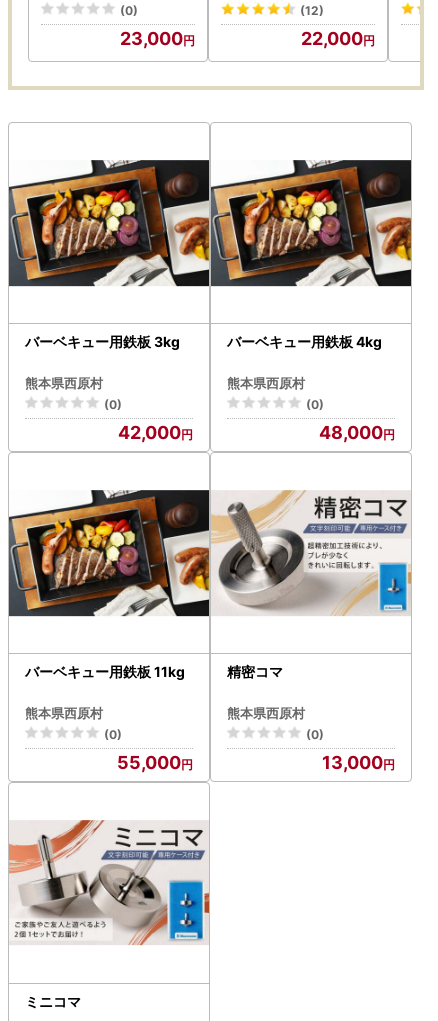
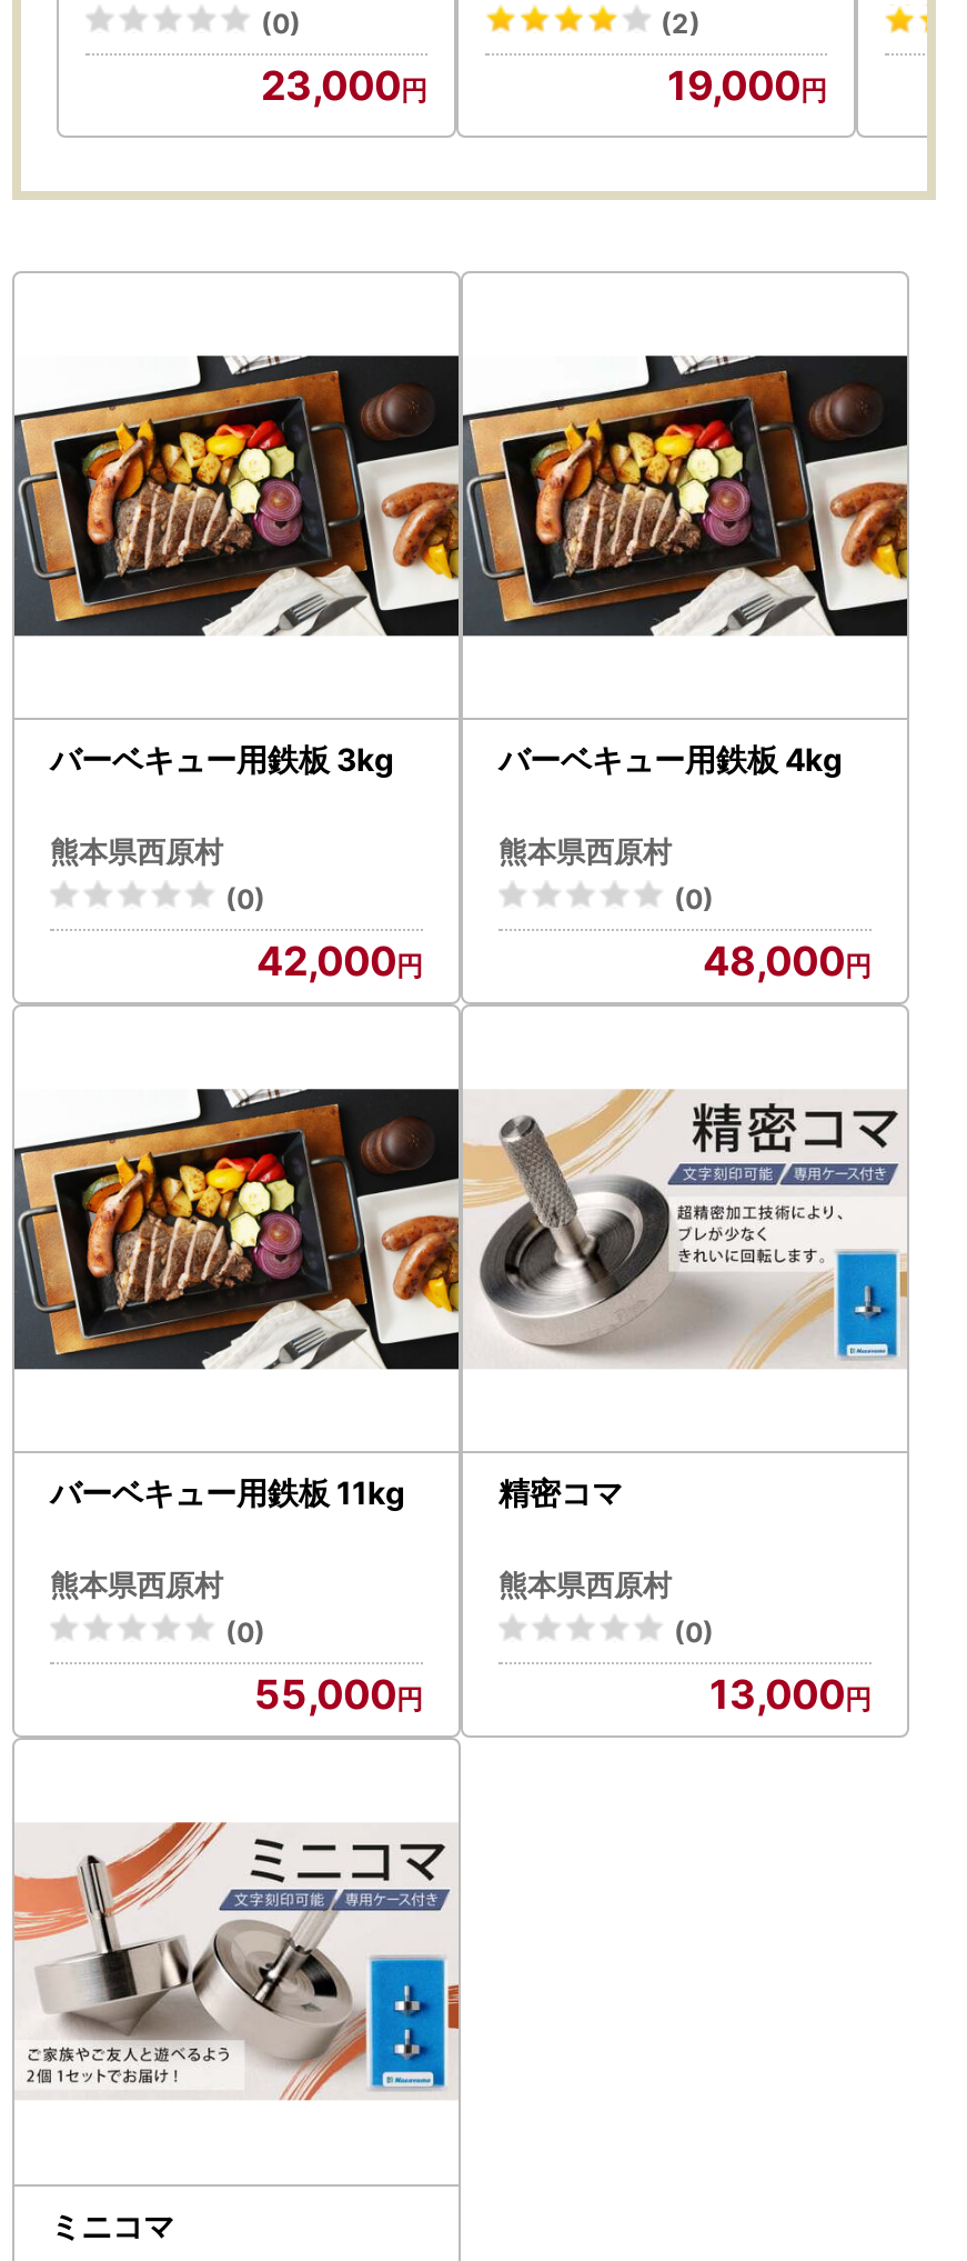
- (12)
+ (2)

- 22,000
+ 19,000
